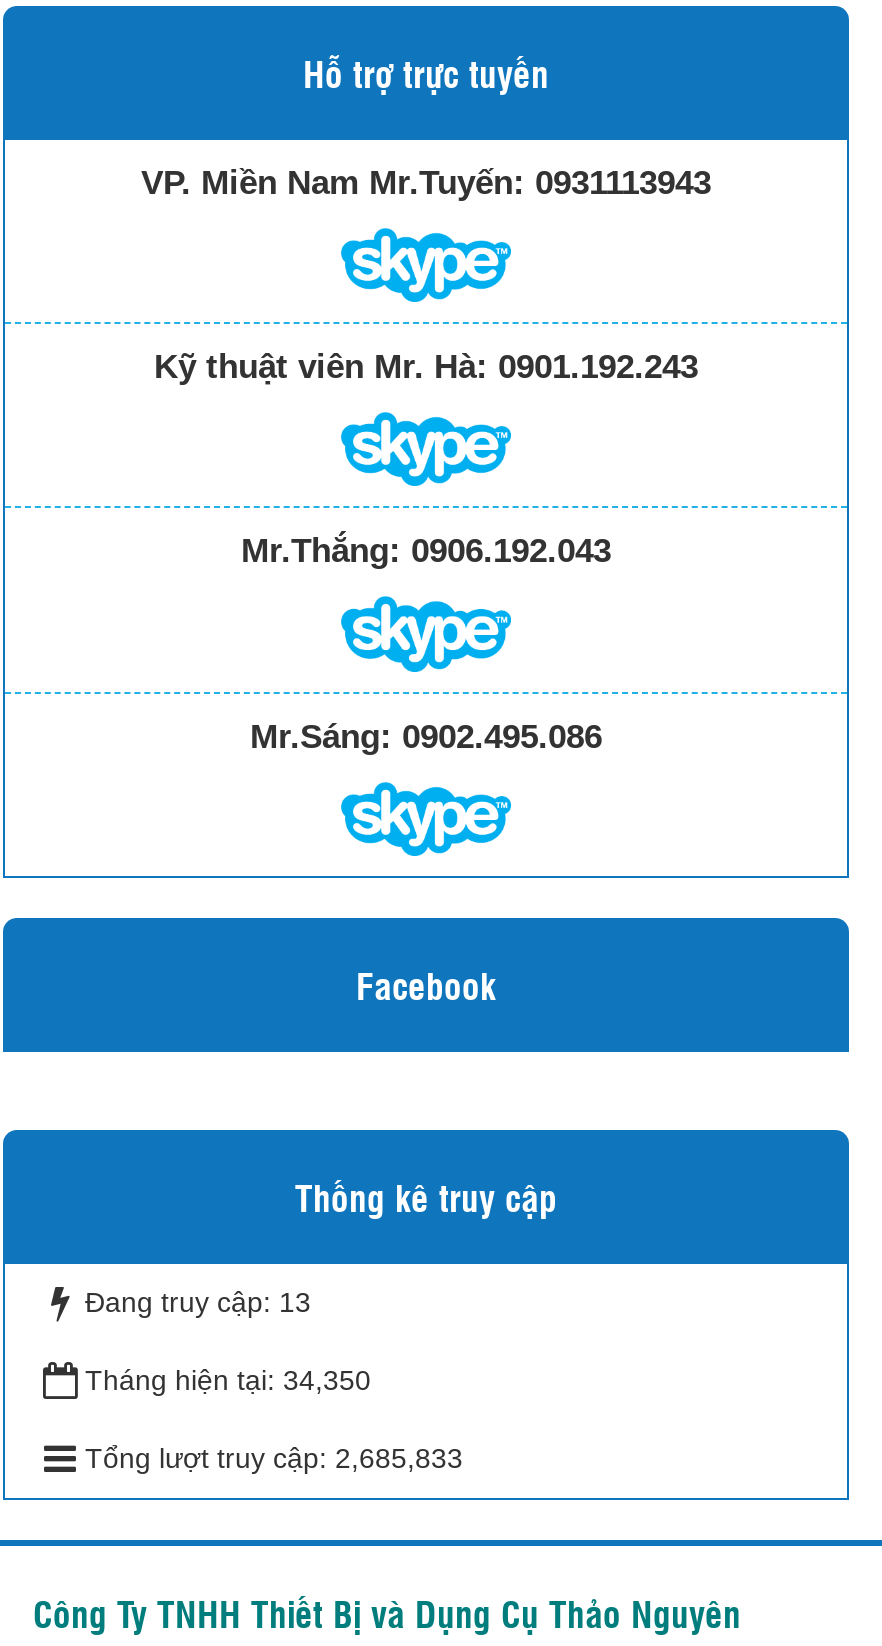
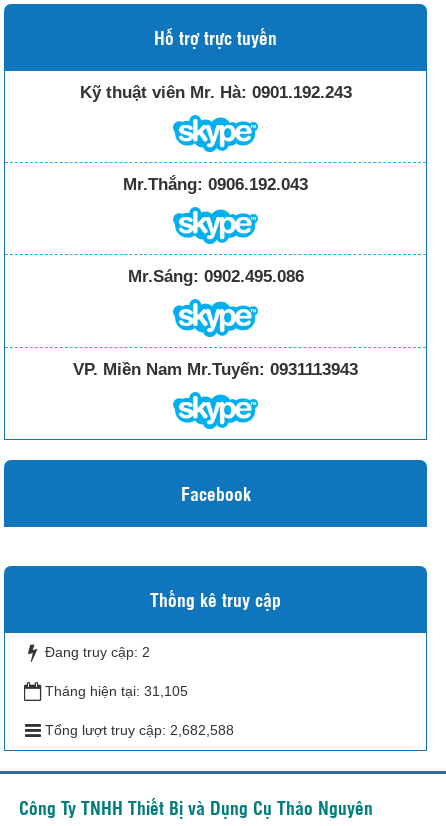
moved down: VP. Miền Nam Mr.Tuyến: 0931113943

moved up: [image] | Kỹ thuật viên Mr. Hà: 0901.192.243 | Mr.Thắng: 0906.192.043 | Mr.Sáng: 0902.495.086

moved up: [image]

- Đang truy cập: 13
+ Đang truy cập: 2

- Tháng hiện tại: 34,350
+ Tháng hiện tại: 31,105

- Tổng lượt truy cập: 2,685,833
+ Tổng lượt truy cập: 2,682,588
